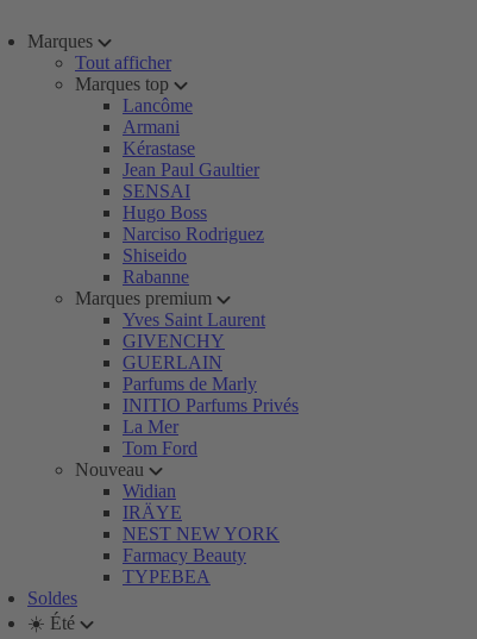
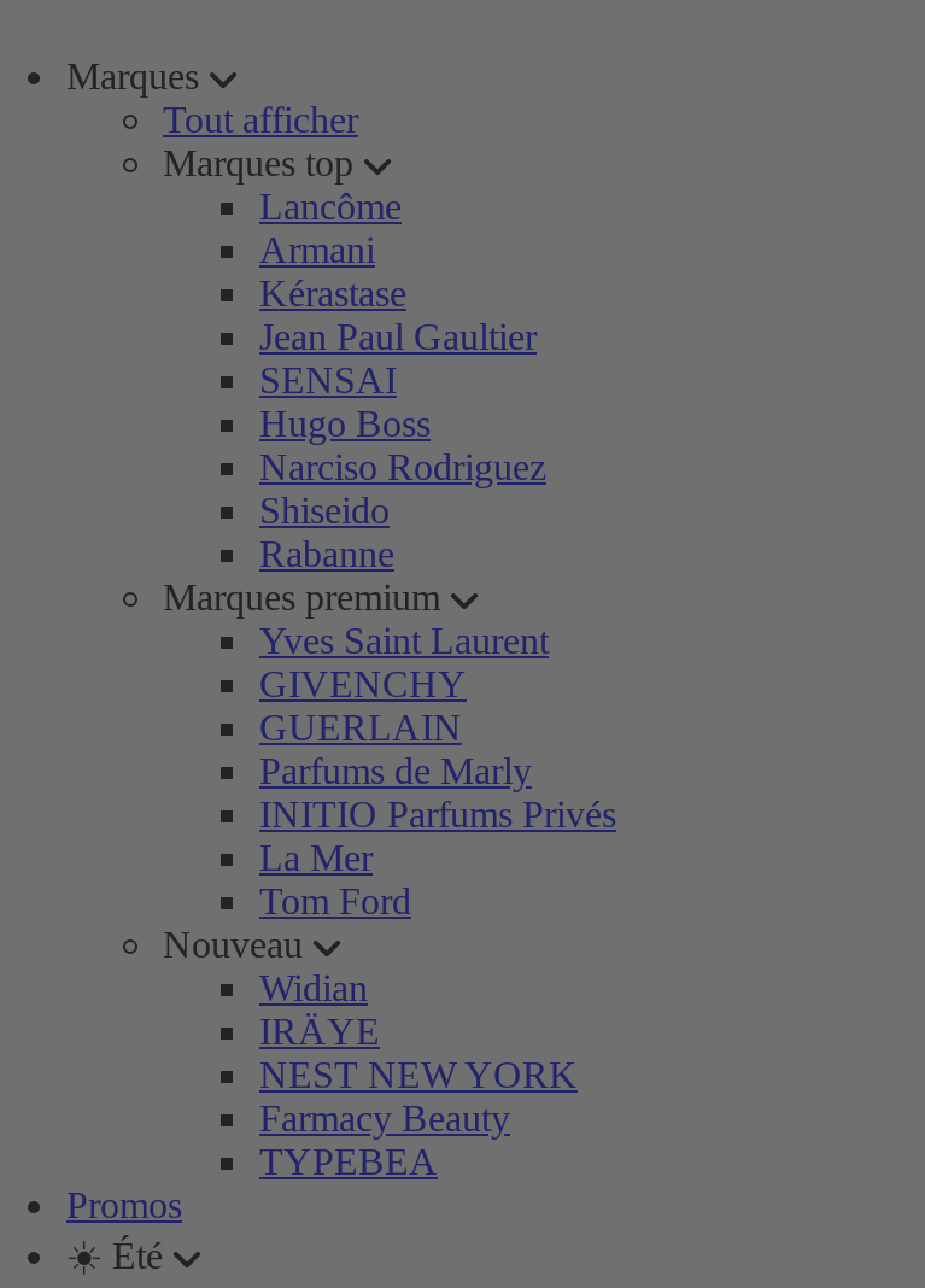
- Soldes
+ Promos
